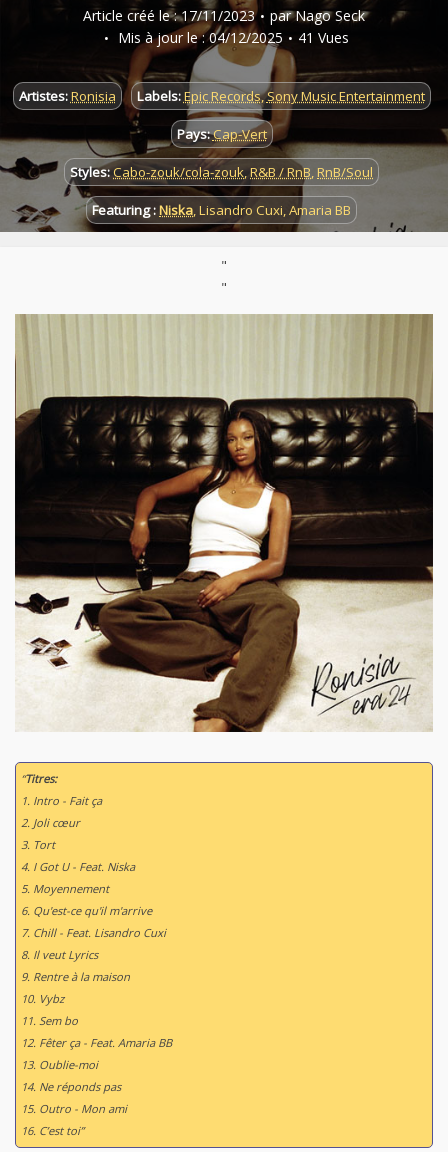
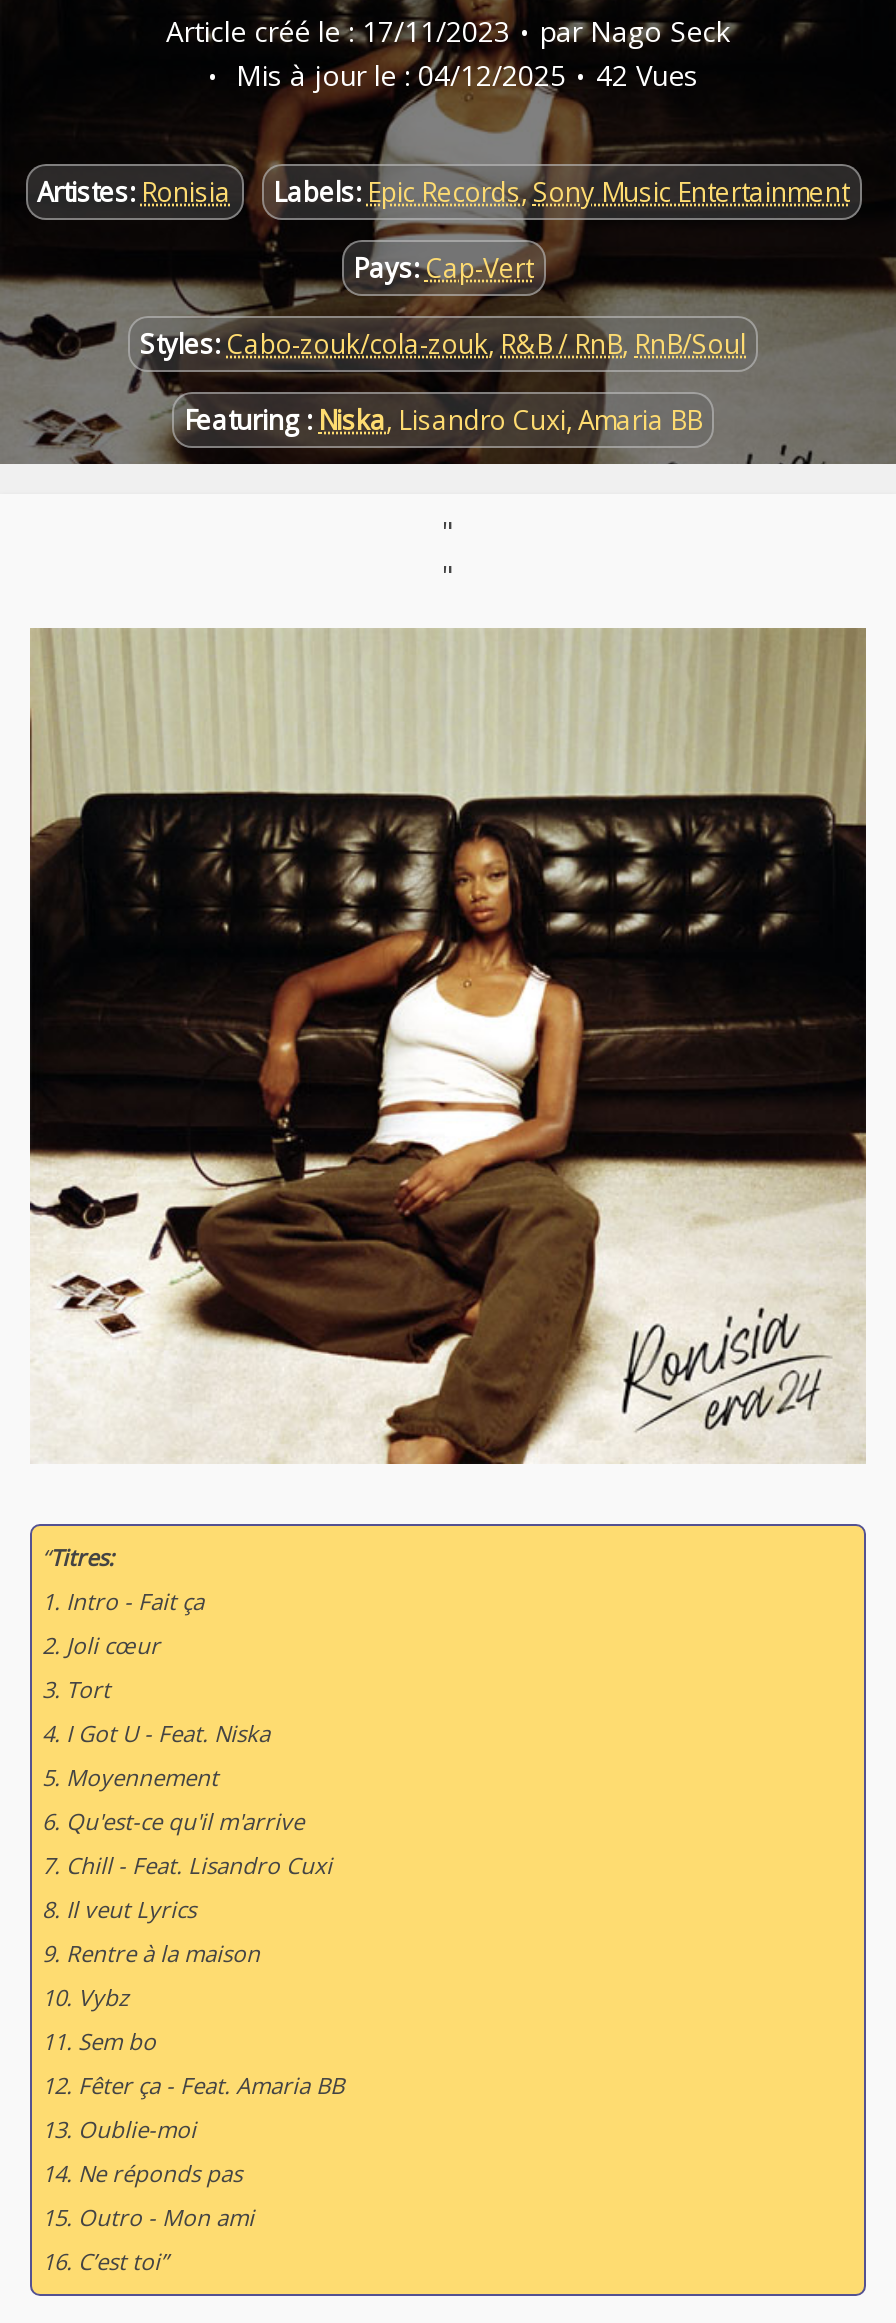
- Mis à jour le : 04/12/2025 41 Vues
+ Mis à jour le : 04/12/2025 42 Vues
